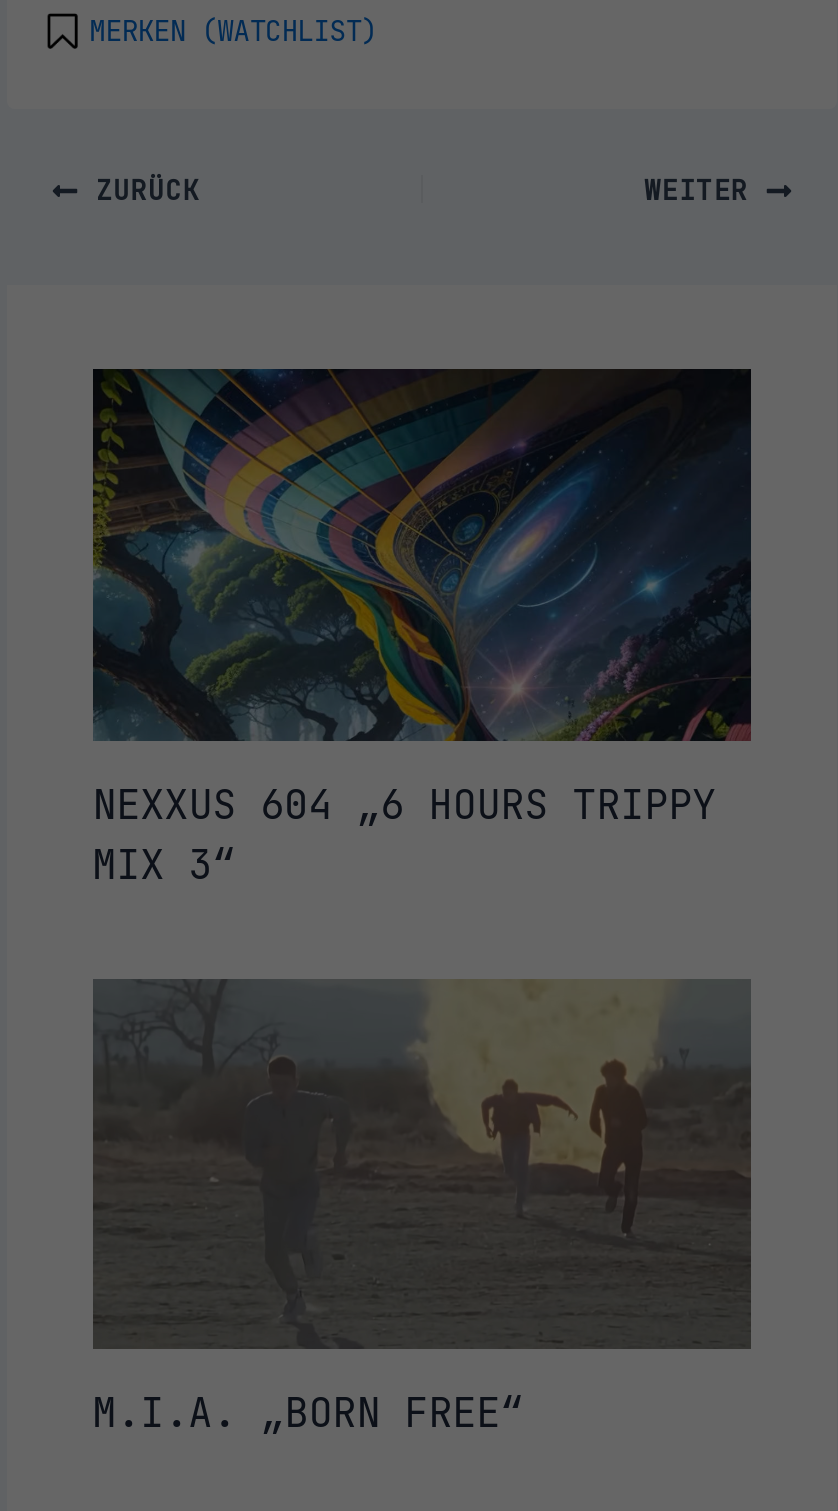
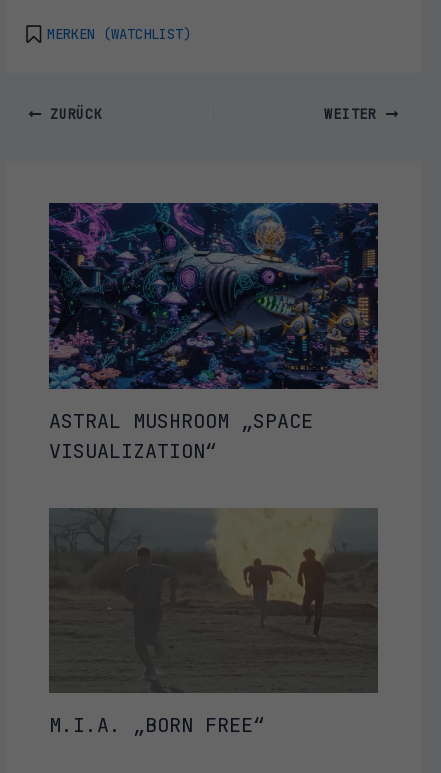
- [image]
- NEXXUS 604 „6 HOURS TRIPPY
- MIX 3“
+ [image]
+ ASTRAL MUSHROOM „SPACE
+ VISUALIZATION“
